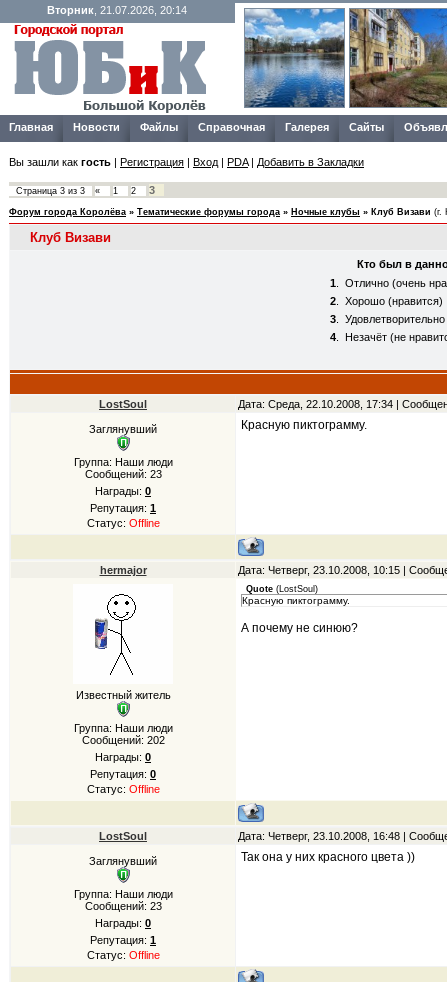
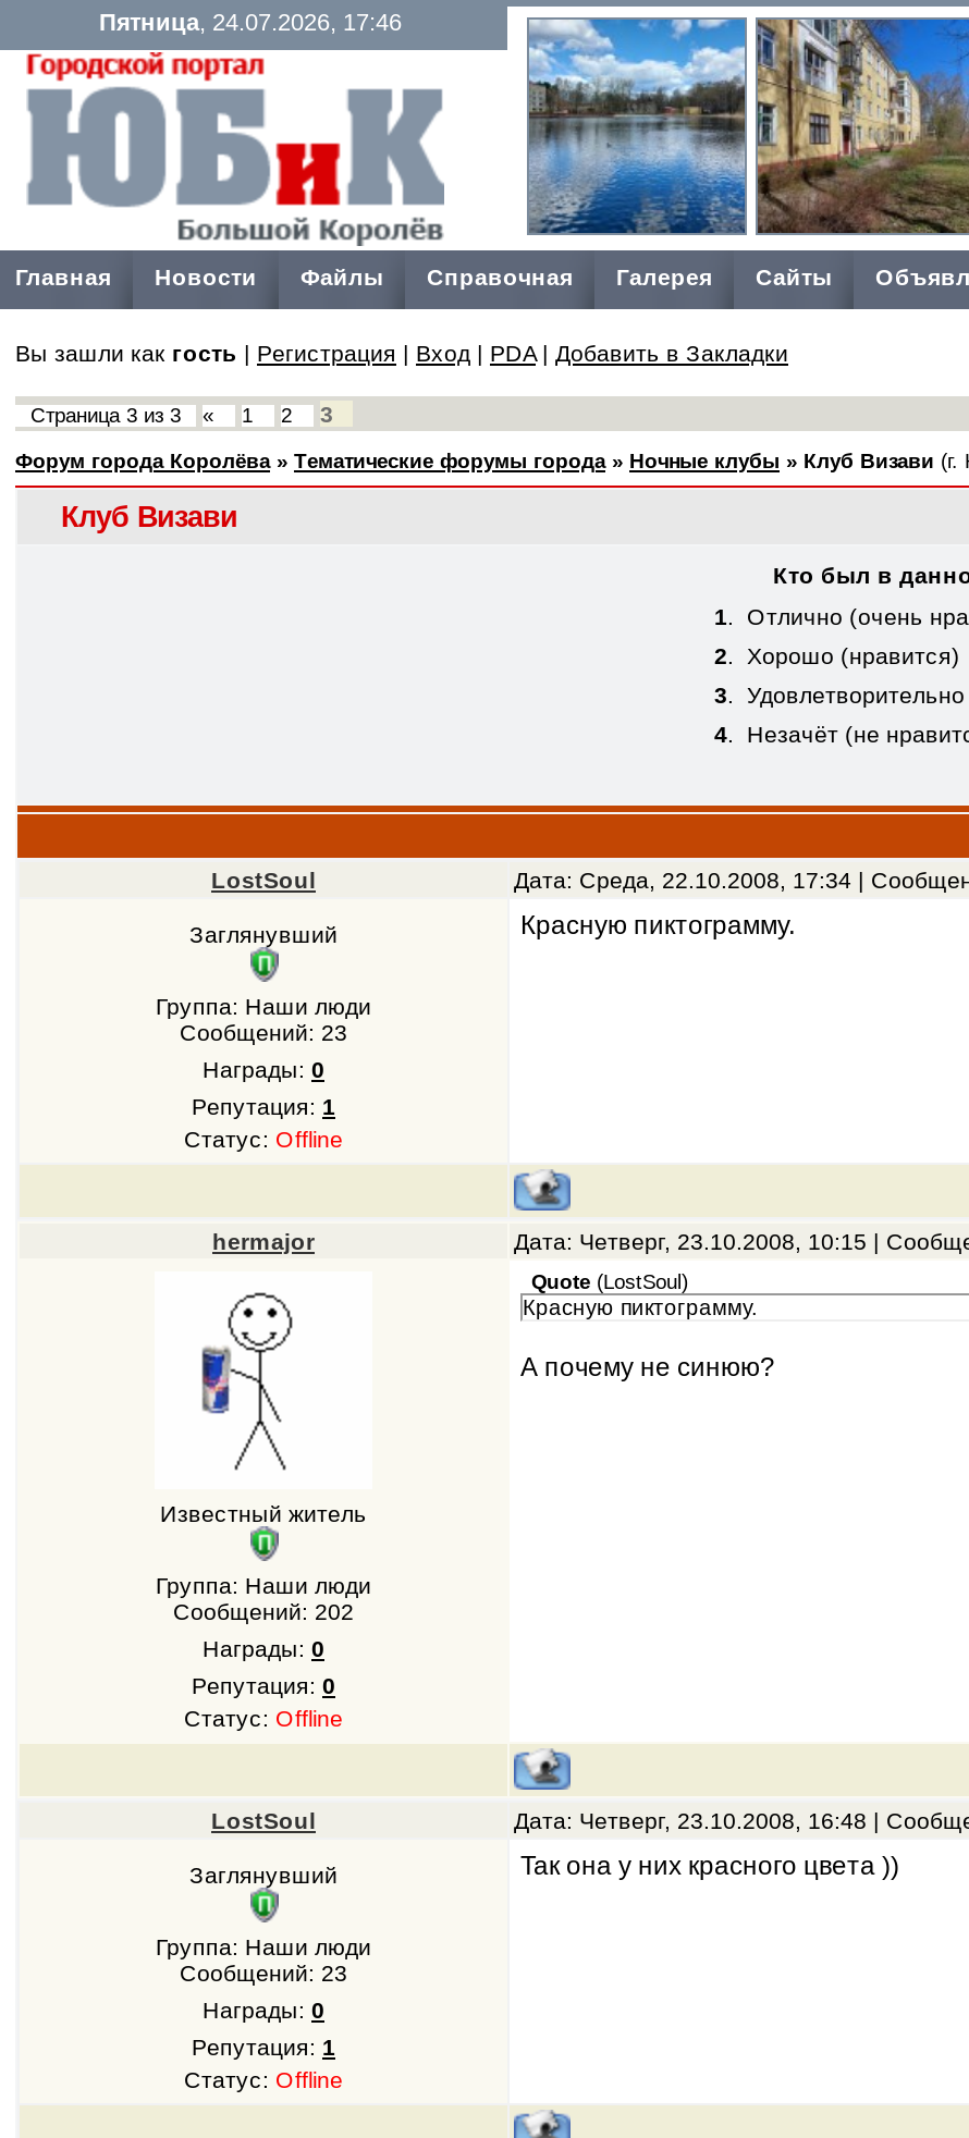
- Вторник, 21.07.2026, 20:14
+ Пятница, 24.07.2026, 17:46
